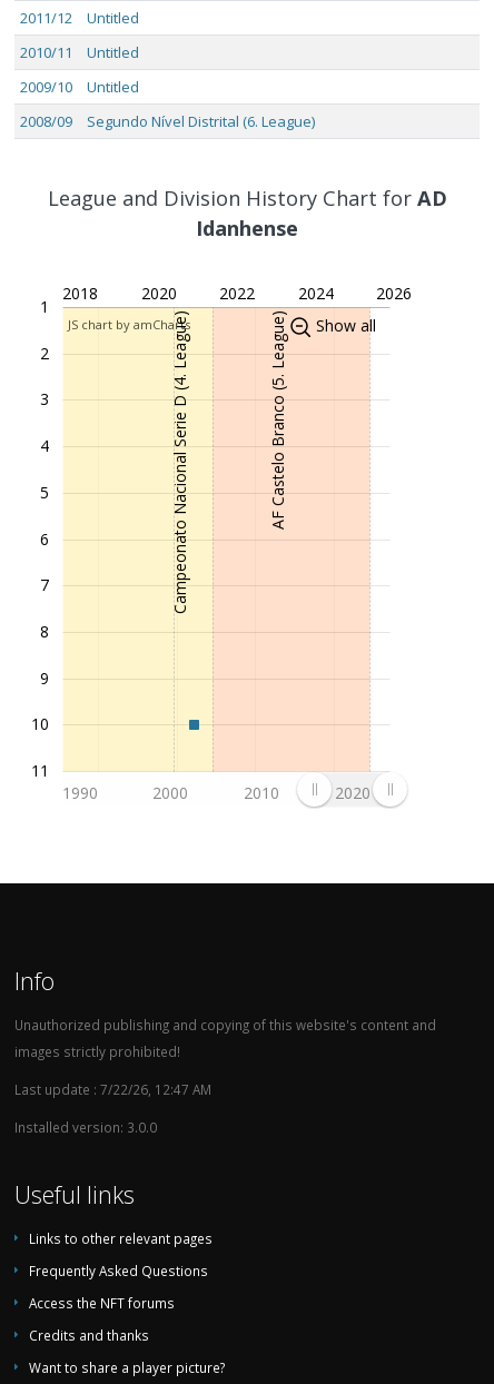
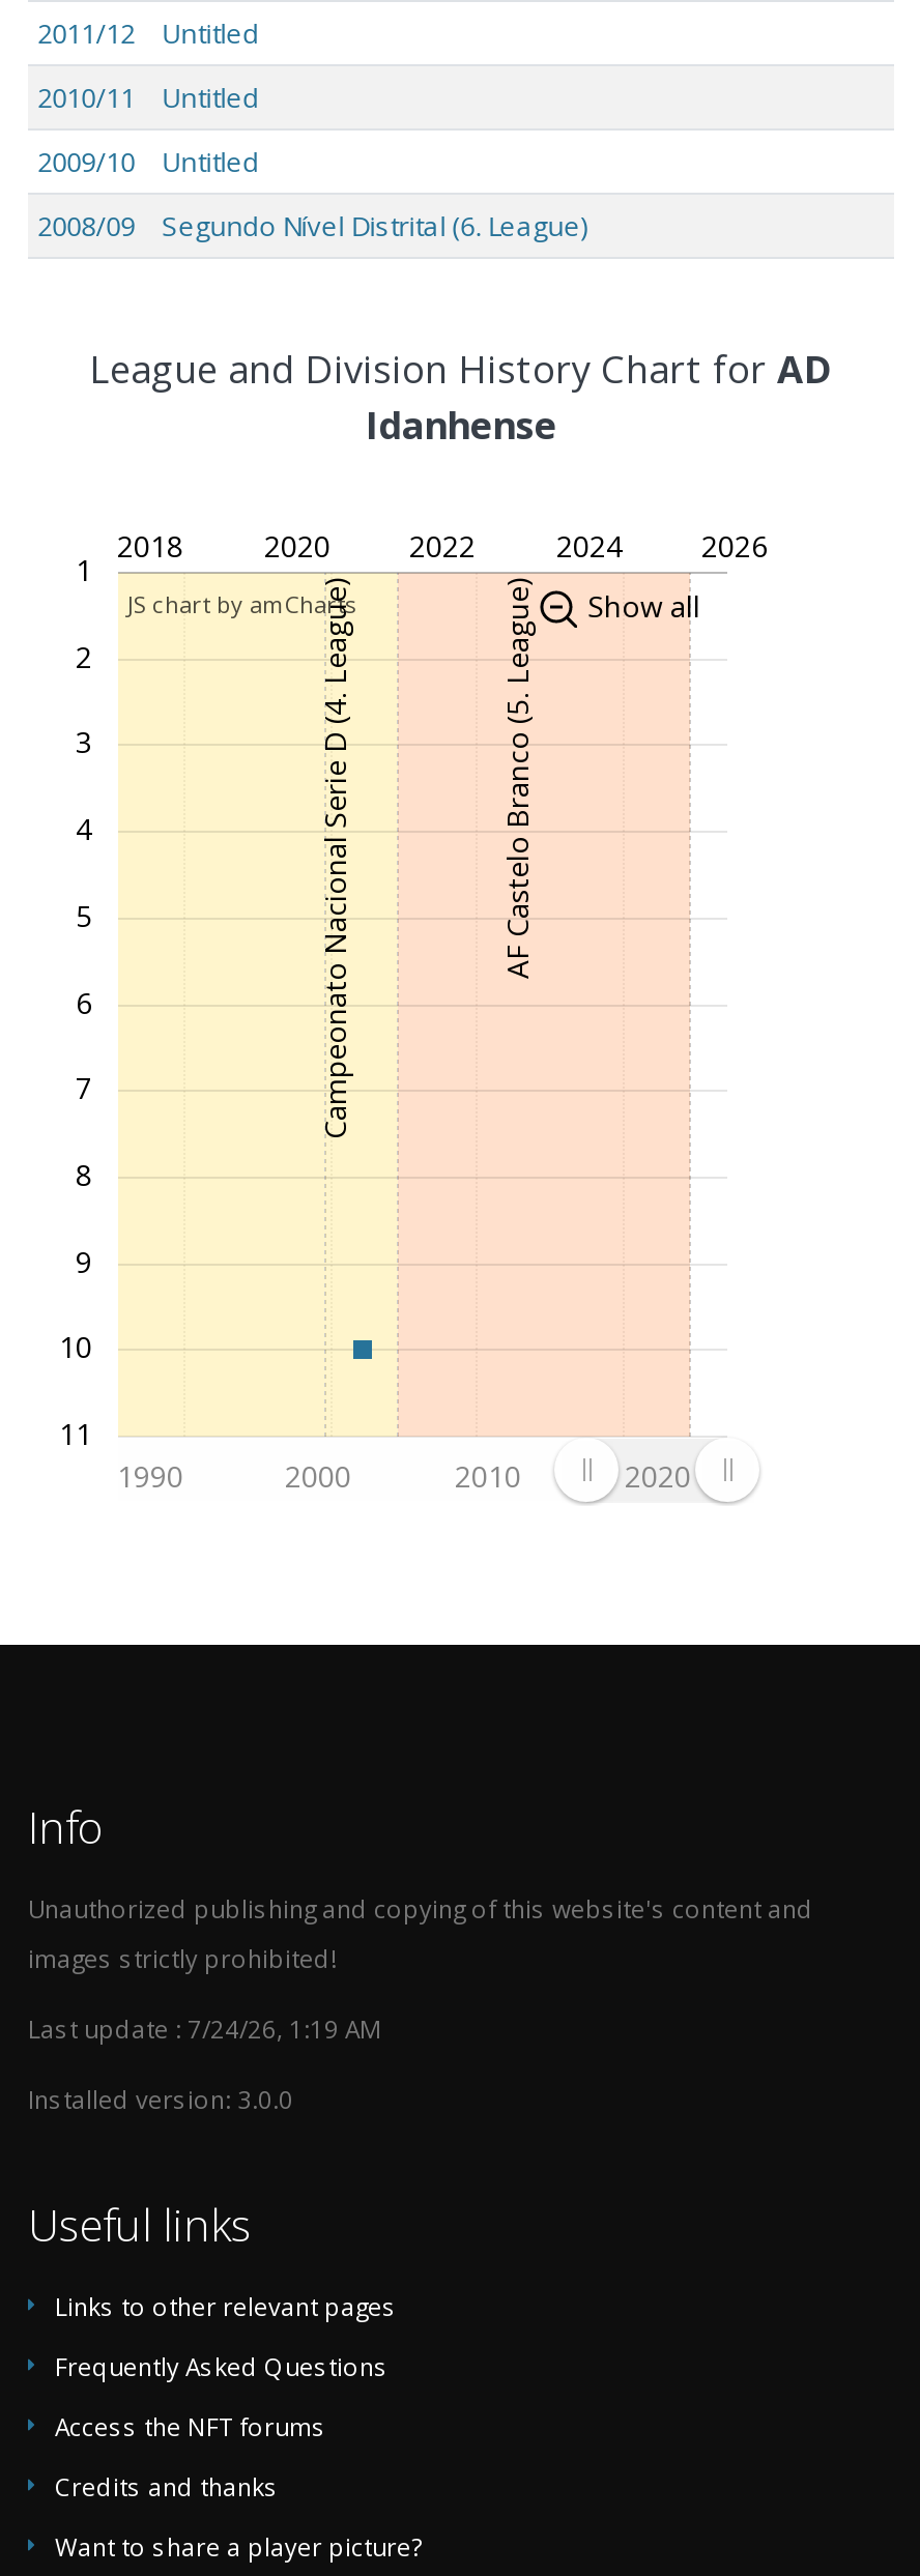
- Last update : 7/22/26, 12:47 AM
+ Last update : 7/24/26, 1:19 AM
